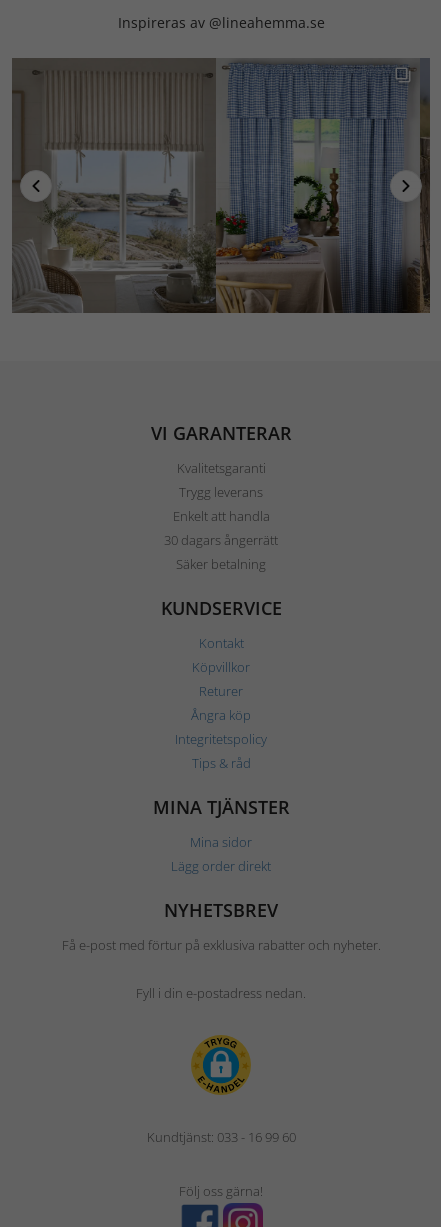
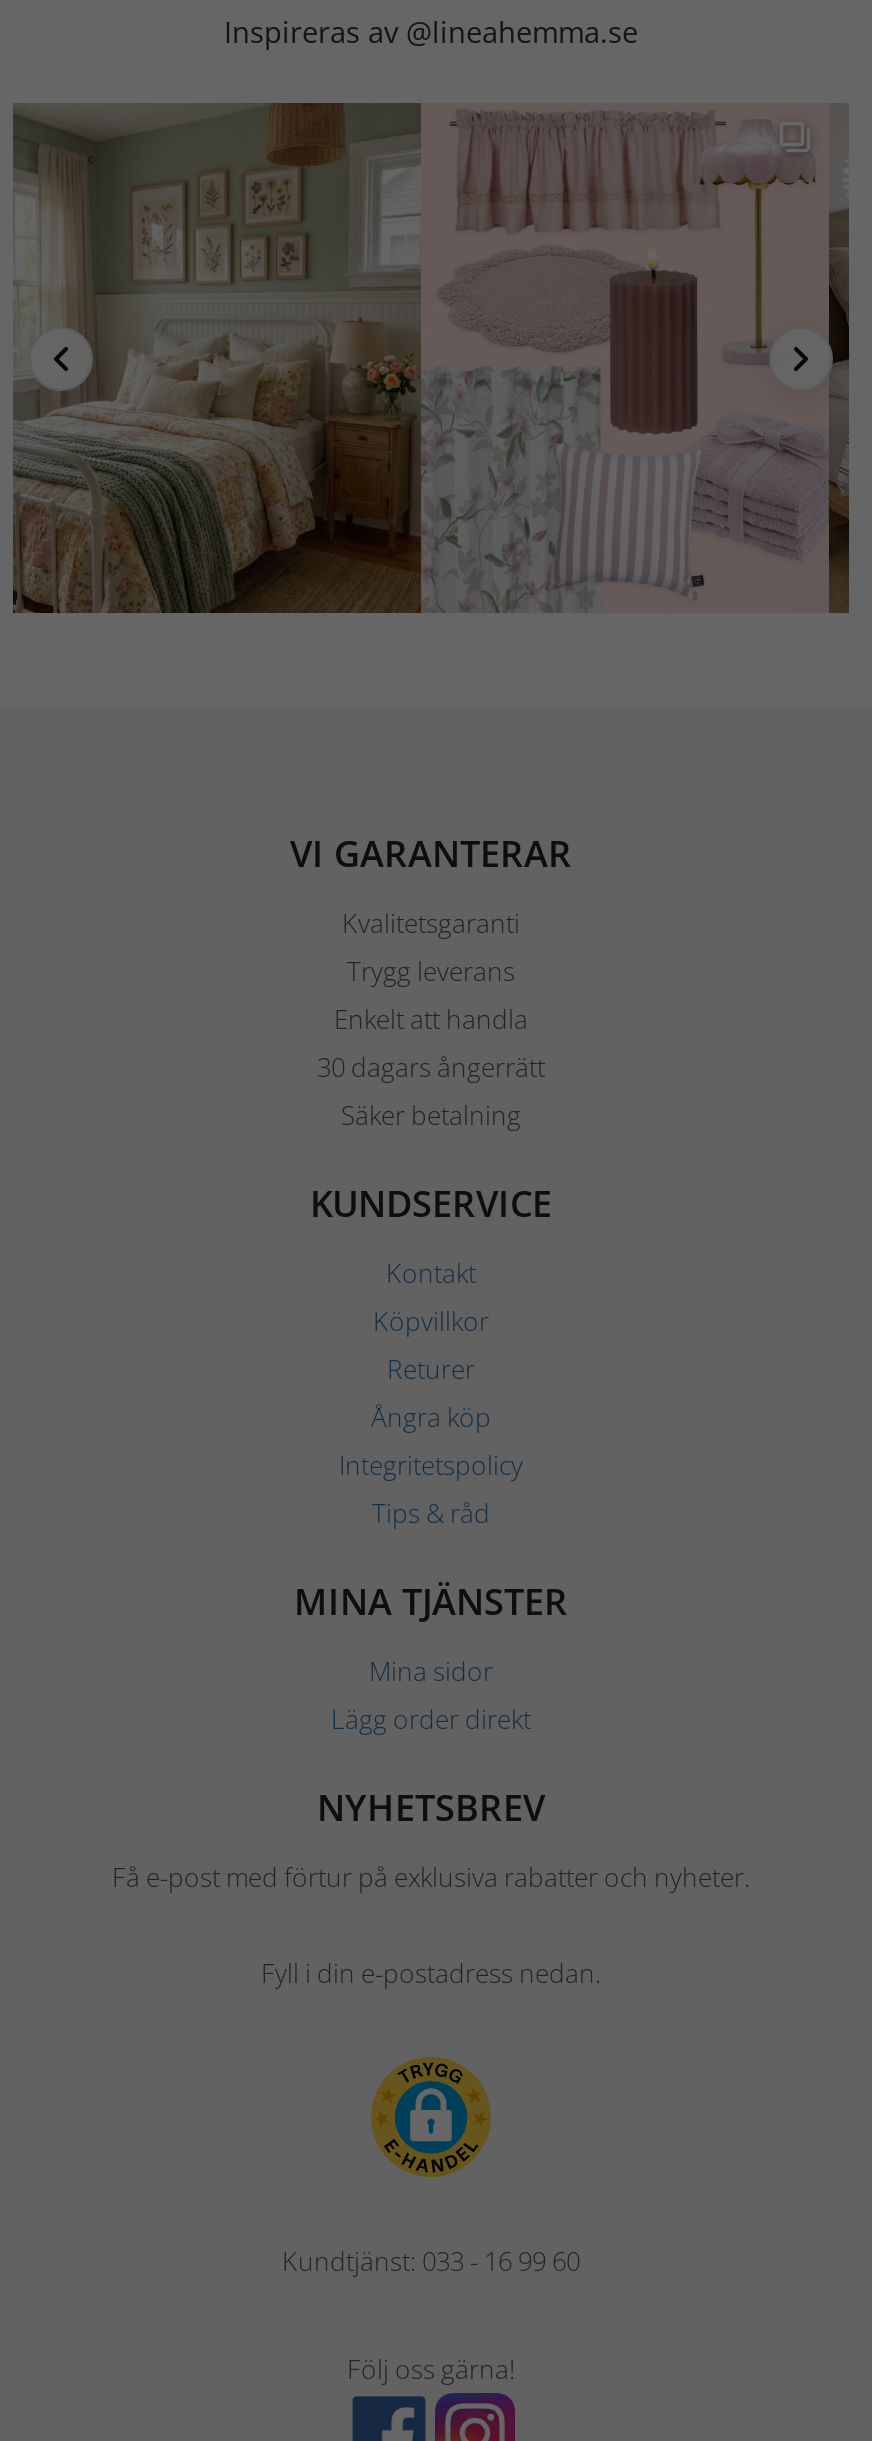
- [image]
+ [image]
